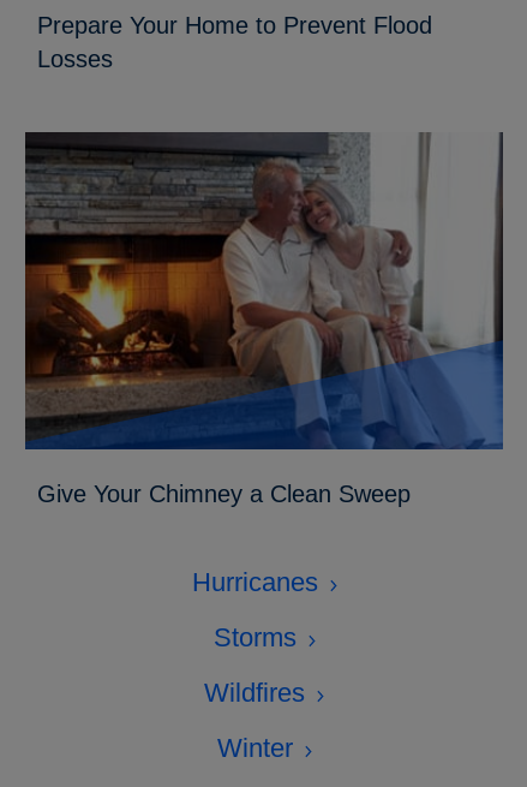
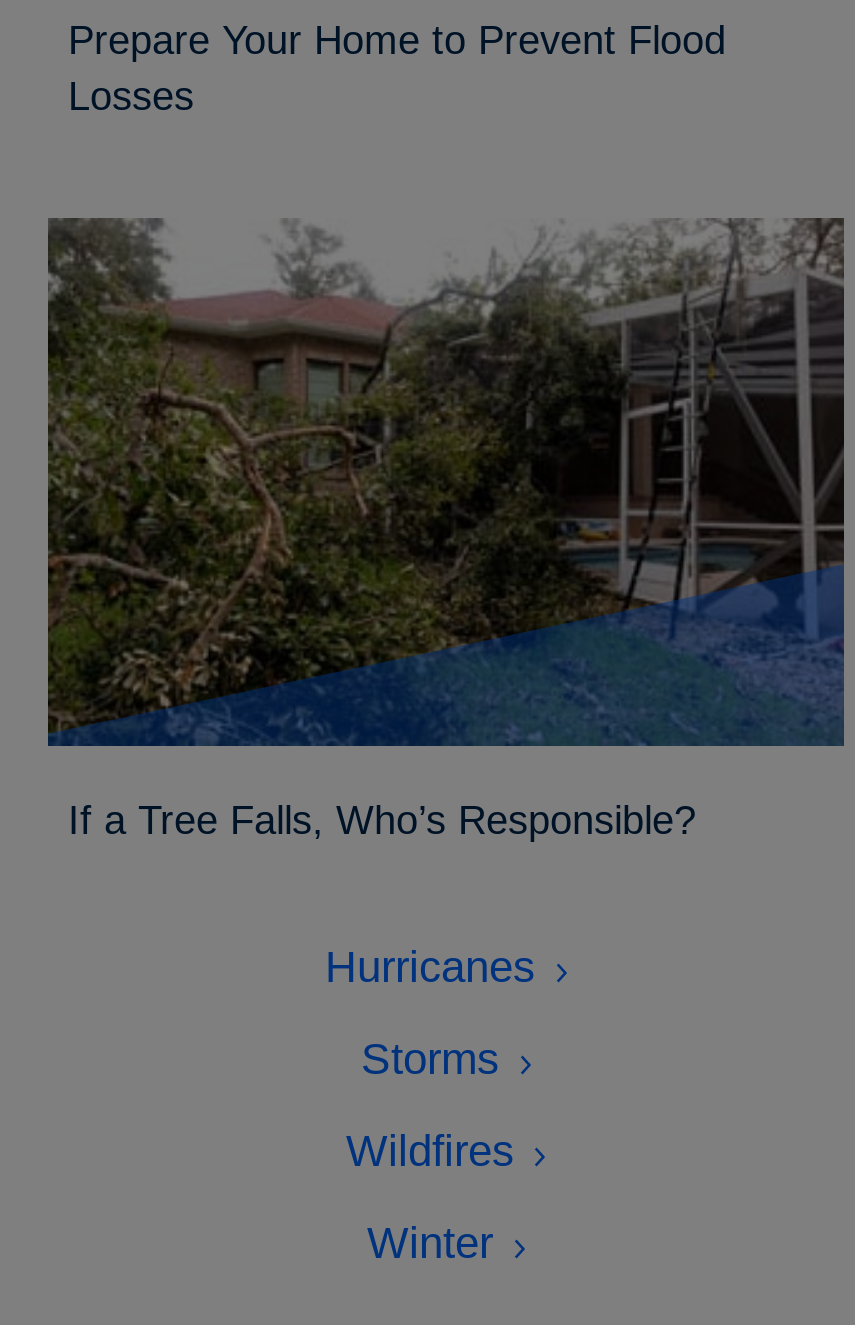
- [image]
- Give Your Chimney a Clean Sweep
+ [image]
+ If a Tree Falls, Who’s Responsible?
